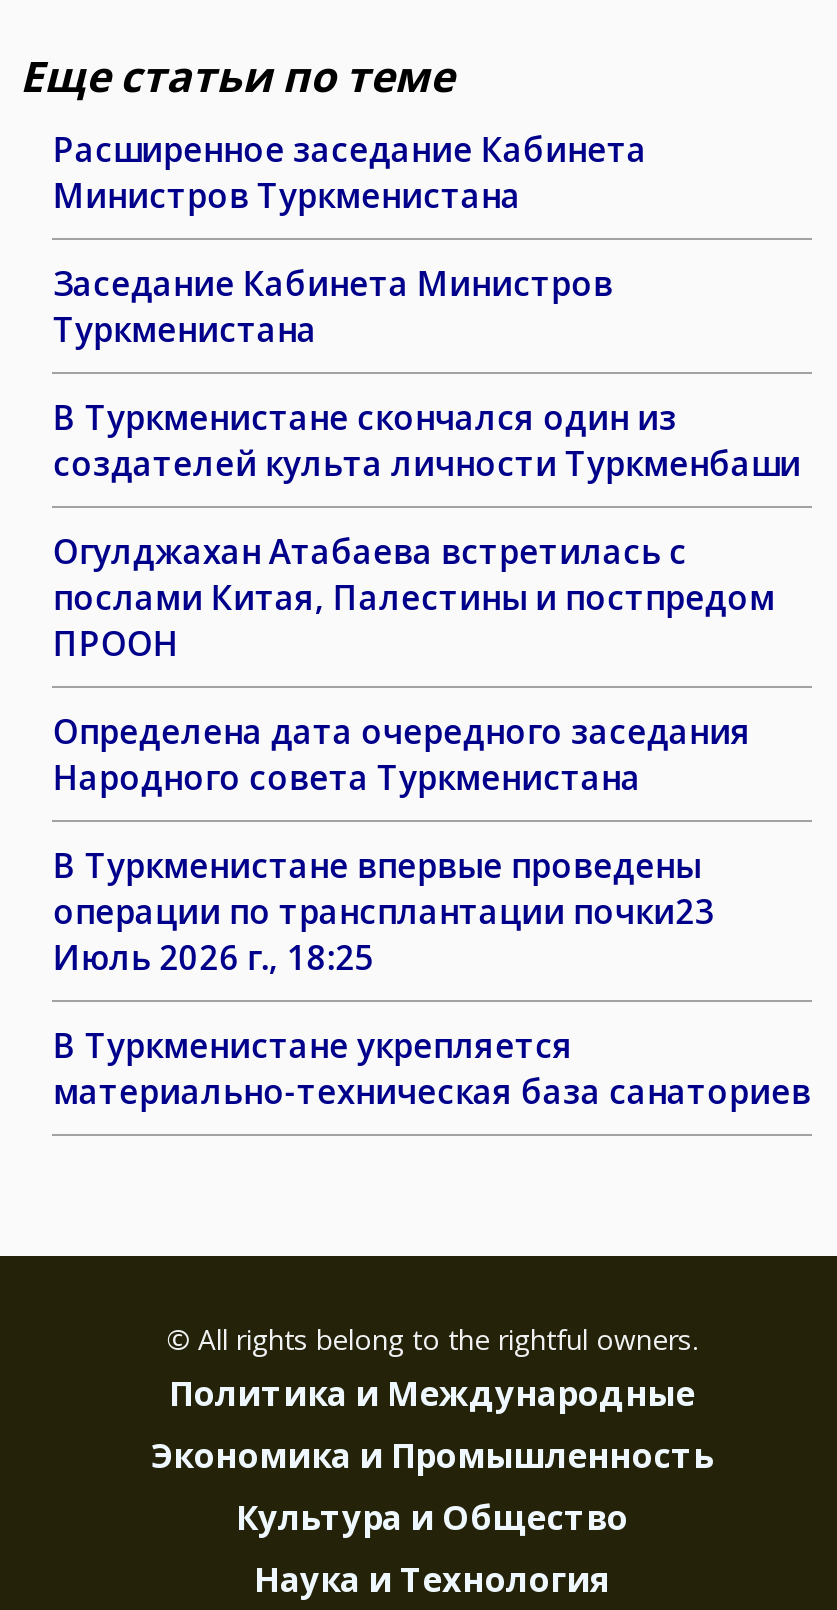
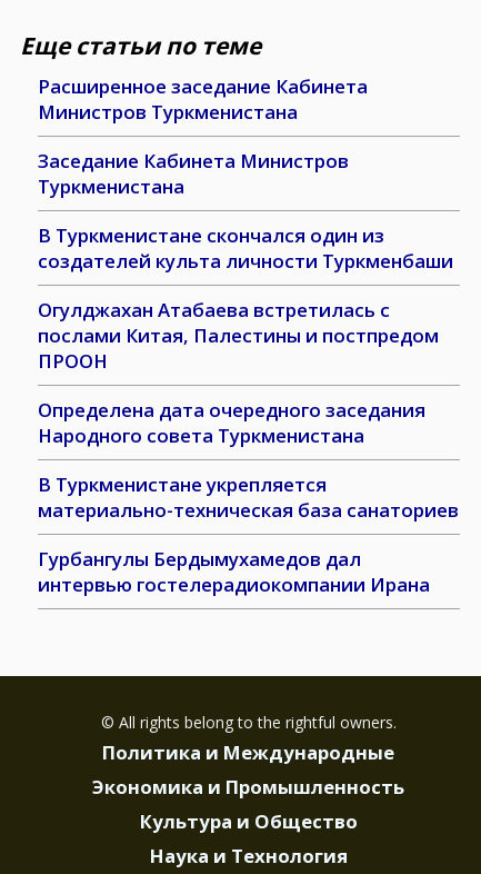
- В Туркменистане впервые проведены
- операции по трансплантации почки23
- Июль 2026 г., 18:25

moved up: В Туркменистане укрепляется | материально-техническая база санаториев

+ Гурбангулы Бердымухамедов дал
+ интервью гостелерадиокомпании Ирана
